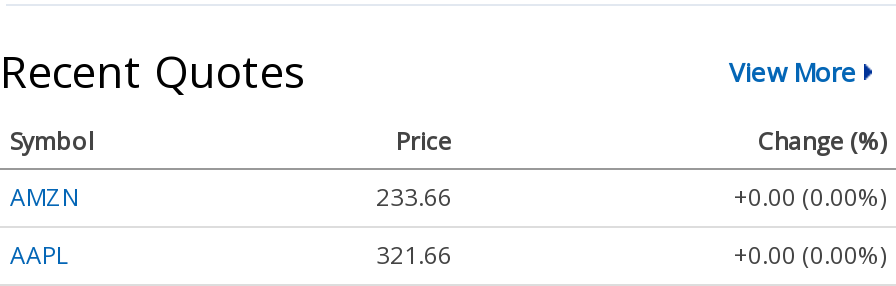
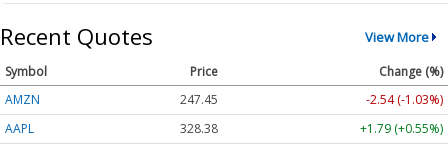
- 233.66
+ 247.45

- +0.00 (0.00%)
+ -2.54 (-1.03%)

- 321.66
+ 328.38

- +0.00 (0.00%)
+ +1.79 (+0.55%)
